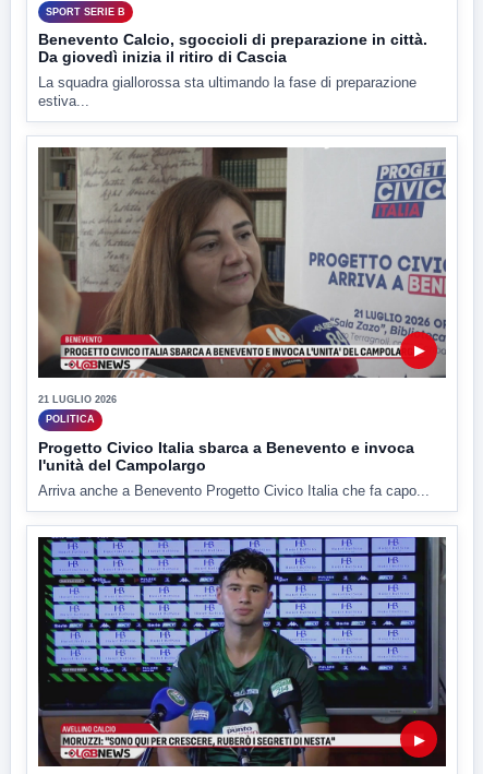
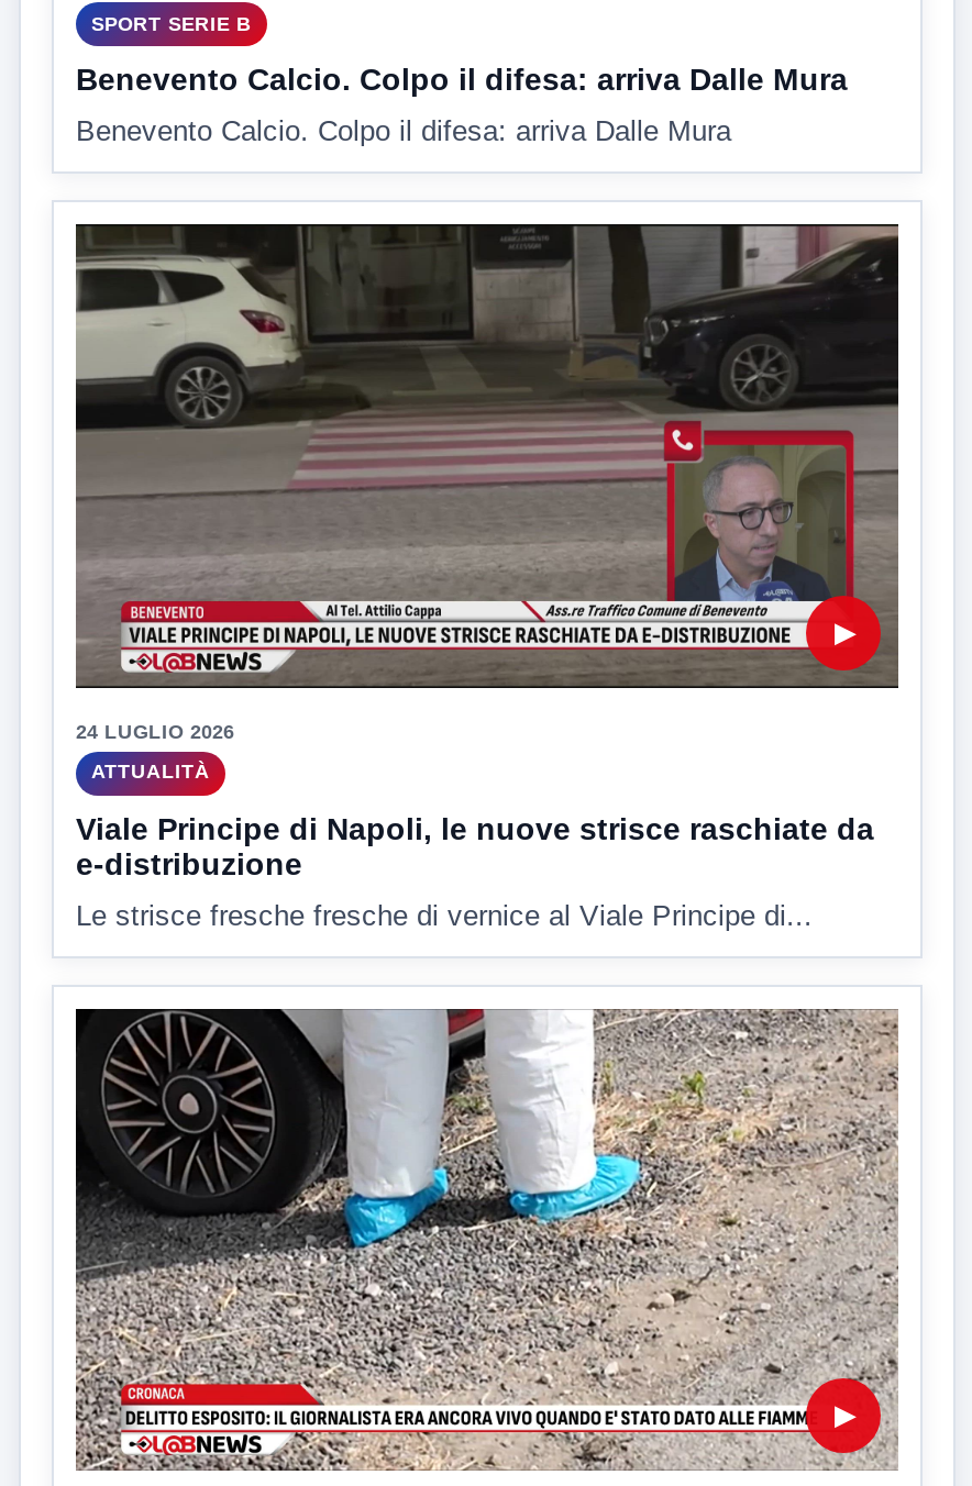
- Benevento Calcio, sgoccioli di preparazione in città.
- Da giovedì inizia il ritiro di Cascia
+ Benevento Calcio. Colpo il difesa: arriva Dalle Mura

- La squadra giallorossa sta ultimando la fase di preparazione
- estiva...
+ Benevento Calcio. Colpo il difesa: arriva Dalle Mura

- [image]
- 21 LUGLIO 2026
+ [image]
+ 24 LUGLIO 2026

- POLITICA
+ ATTUALITÀ

- Progetto Civico Italia sbarca a Benevento e invoca
- l'unità del Campolargo
+ Viale Principe di Napoli, le nuove strisce raschiate da
+ e-distribuzione

- Arriva anche a Benevento Progetto Civico Italia che fa capo...
+ Le strisce fresche fresche di vernice al Viale Principe di...

- [image]
+ [image]
